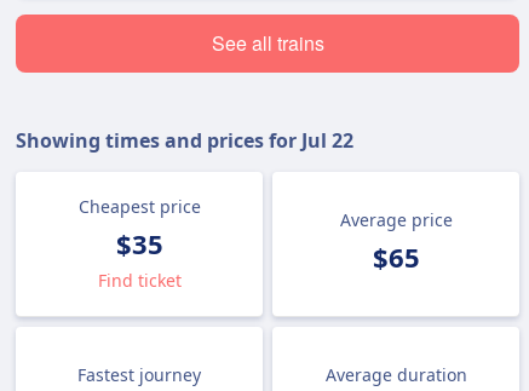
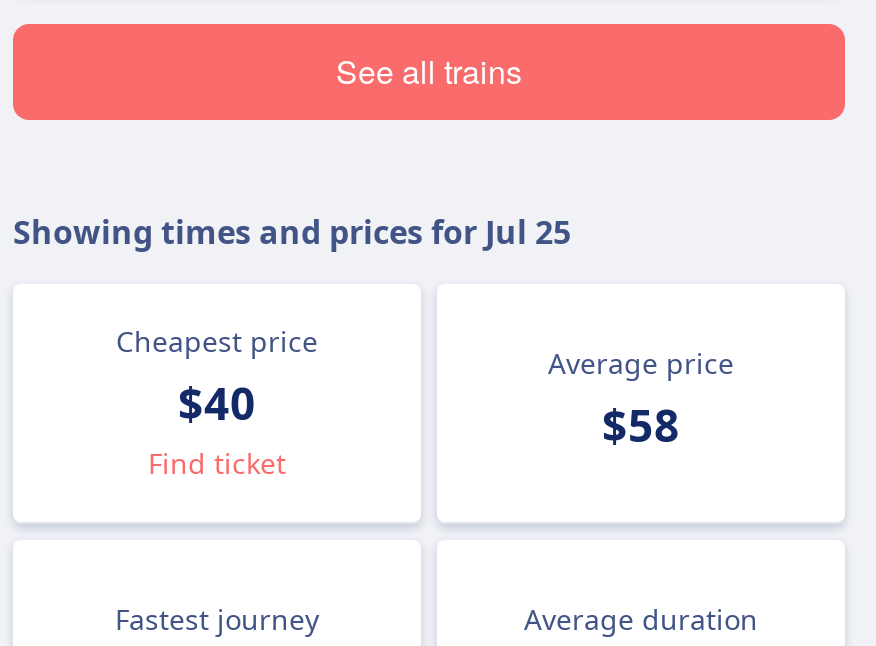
- Showing times and prices for Jul 22
+ Showing times and prices for Jul 25

- $35
+ $40

- $65
+ $58
